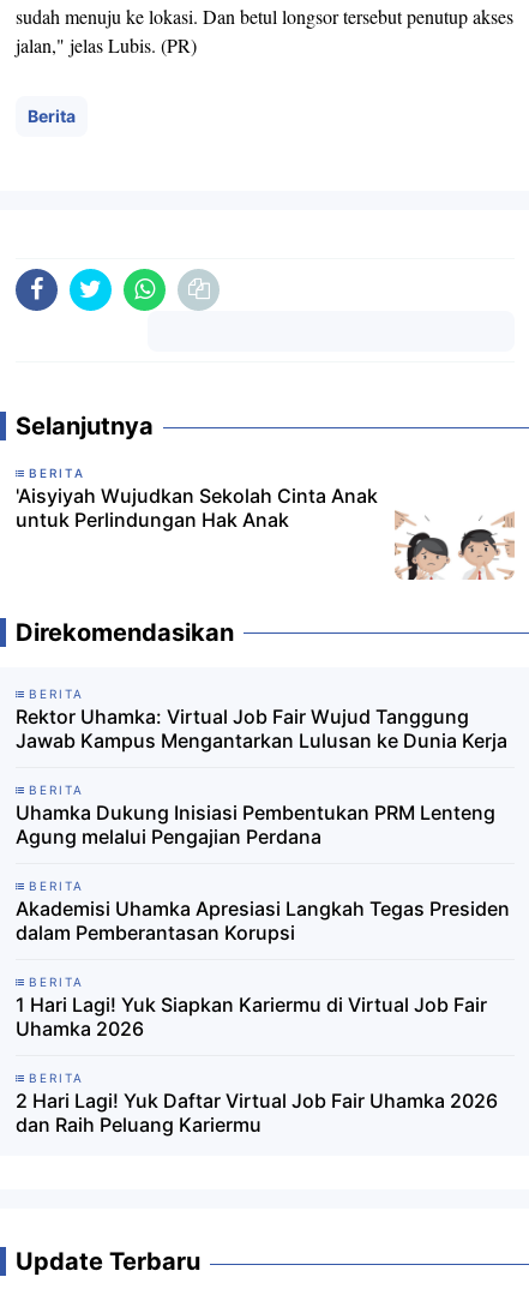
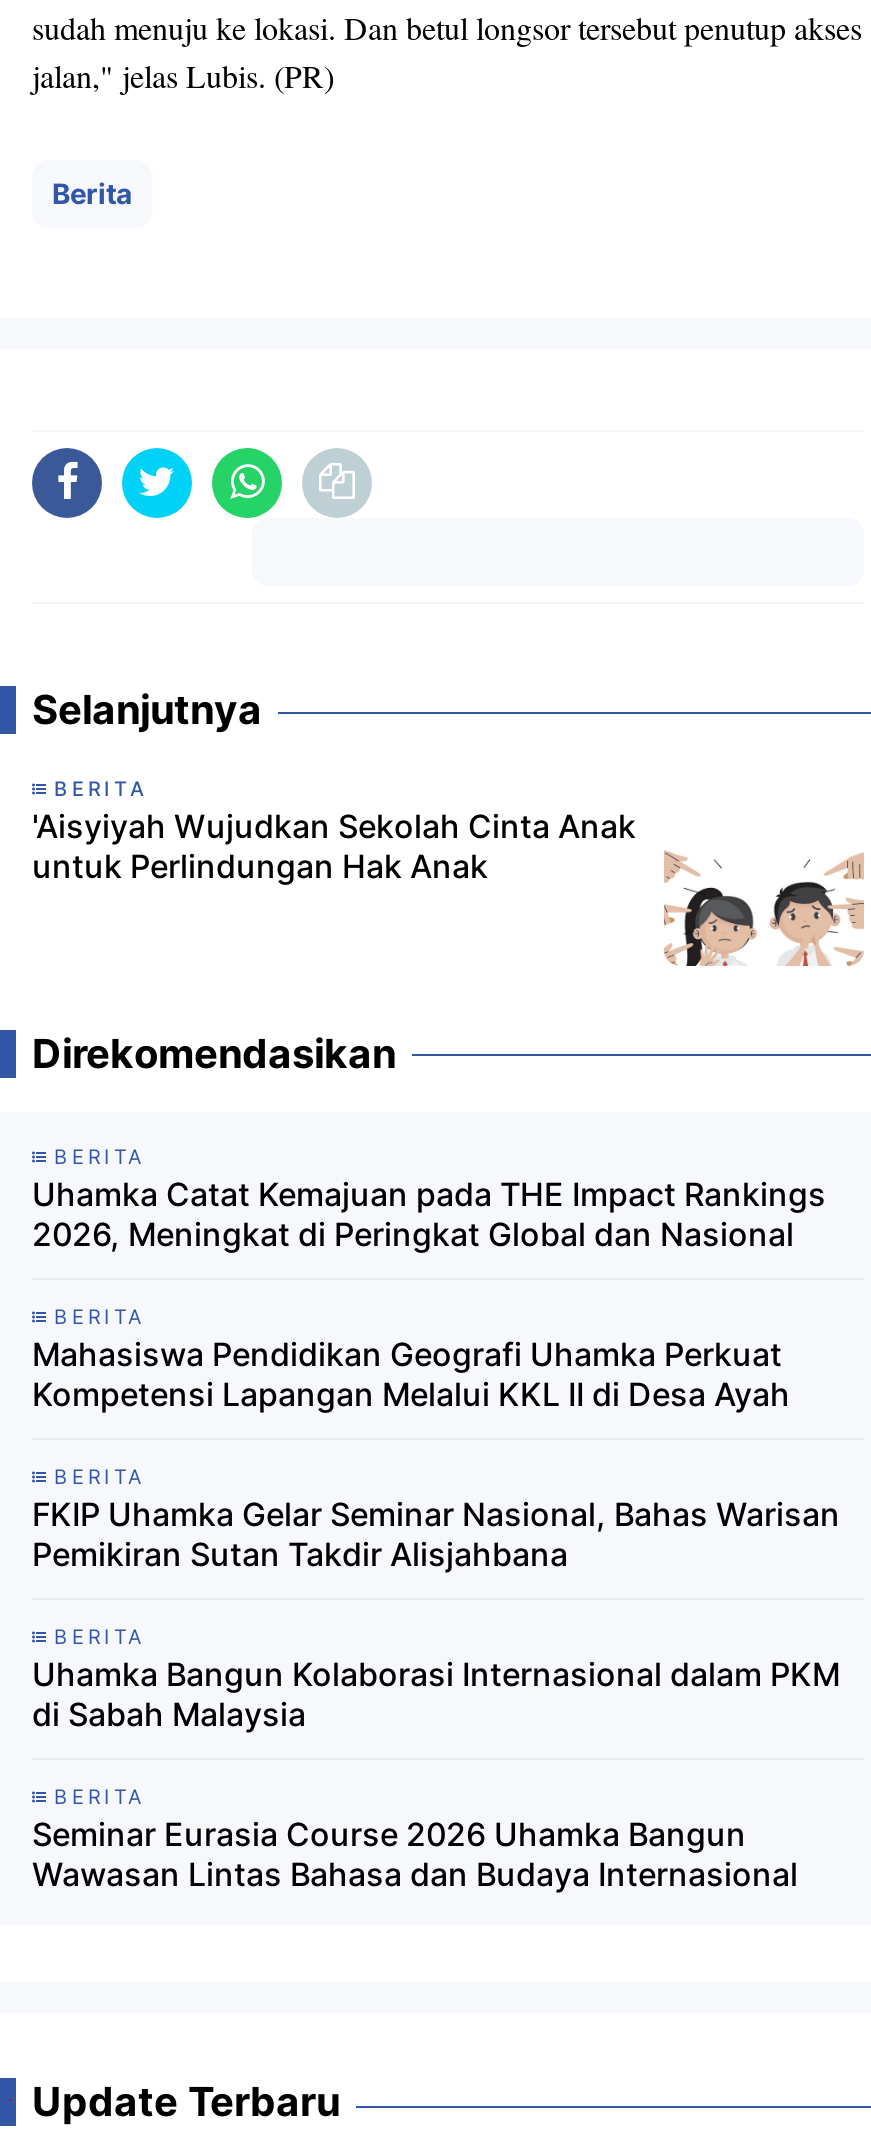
- Rektor Uhamka: Virtual Job Fair Wujud Tanggung
- Jawab Kampus Mengantarkan Lulusan ke Dunia Kerja
+ Uhamka Catat Kemajuan pada THE Impact Rankings
+ 2026, Meningkat di Peringkat Global dan Nasional

- Uhamka Dukung Inisiasi Pembentukan PRM Lenteng
- Agung melalui Pengajian Perdana
+ Mahasiswa Pendidikan Geografi Uhamka Perkuat
+ Kompetensi Lapangan Melalui KKL II di Desa Ayah

- Akademisi Uhamka Apresiasi Langkah Tegas Presiden
- dalam Pemberantasan Korupsi
+ FKIP Uhamka Gelar Seminar Nasional, Bahas Warisan
+ Pemikiran Sutan Takdir Alisjahbana

- 1 Hari Lagi! Yuk Siapkan Kariermu di Virtual Job Fair
- Uhamka 2026
+ Uhamka Bangun Kolaborasi Internasional dalam PKM
+ di Sabah Malaysia

- 2 Hari Lagi! Yuk Daftar Virtual Job Fair Uhamka 2026
- dan Raih Peluang Kariermu
+ Seminar Eurasia Course 2026 Uhamka Bangun
+ Wawasan Lintas Bahasa dan Budaya Internasional
